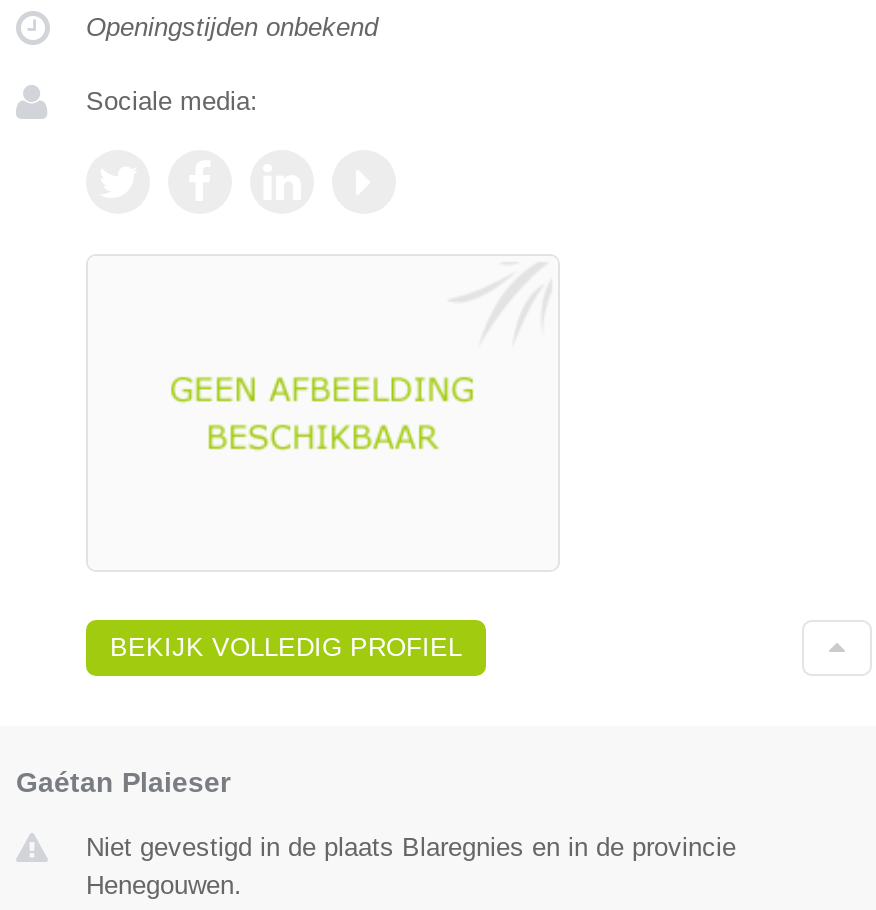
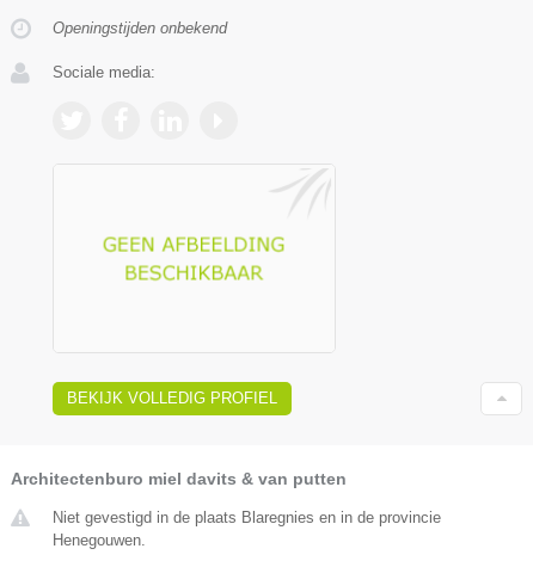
- Gaétan Plaieser
+ Architectenburo miel davits & van putten
